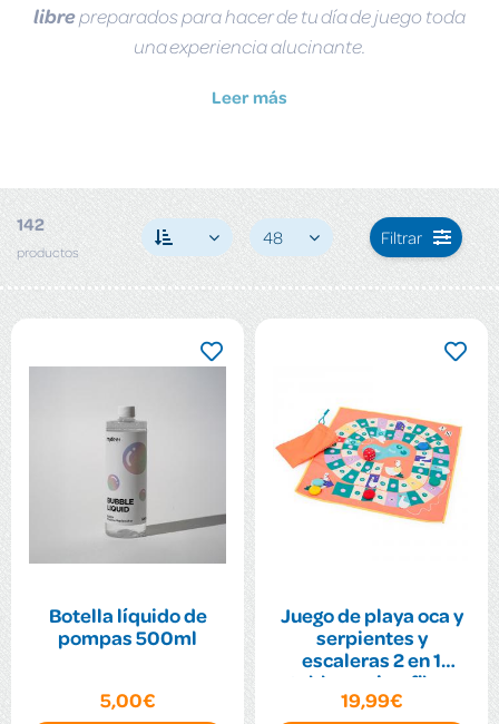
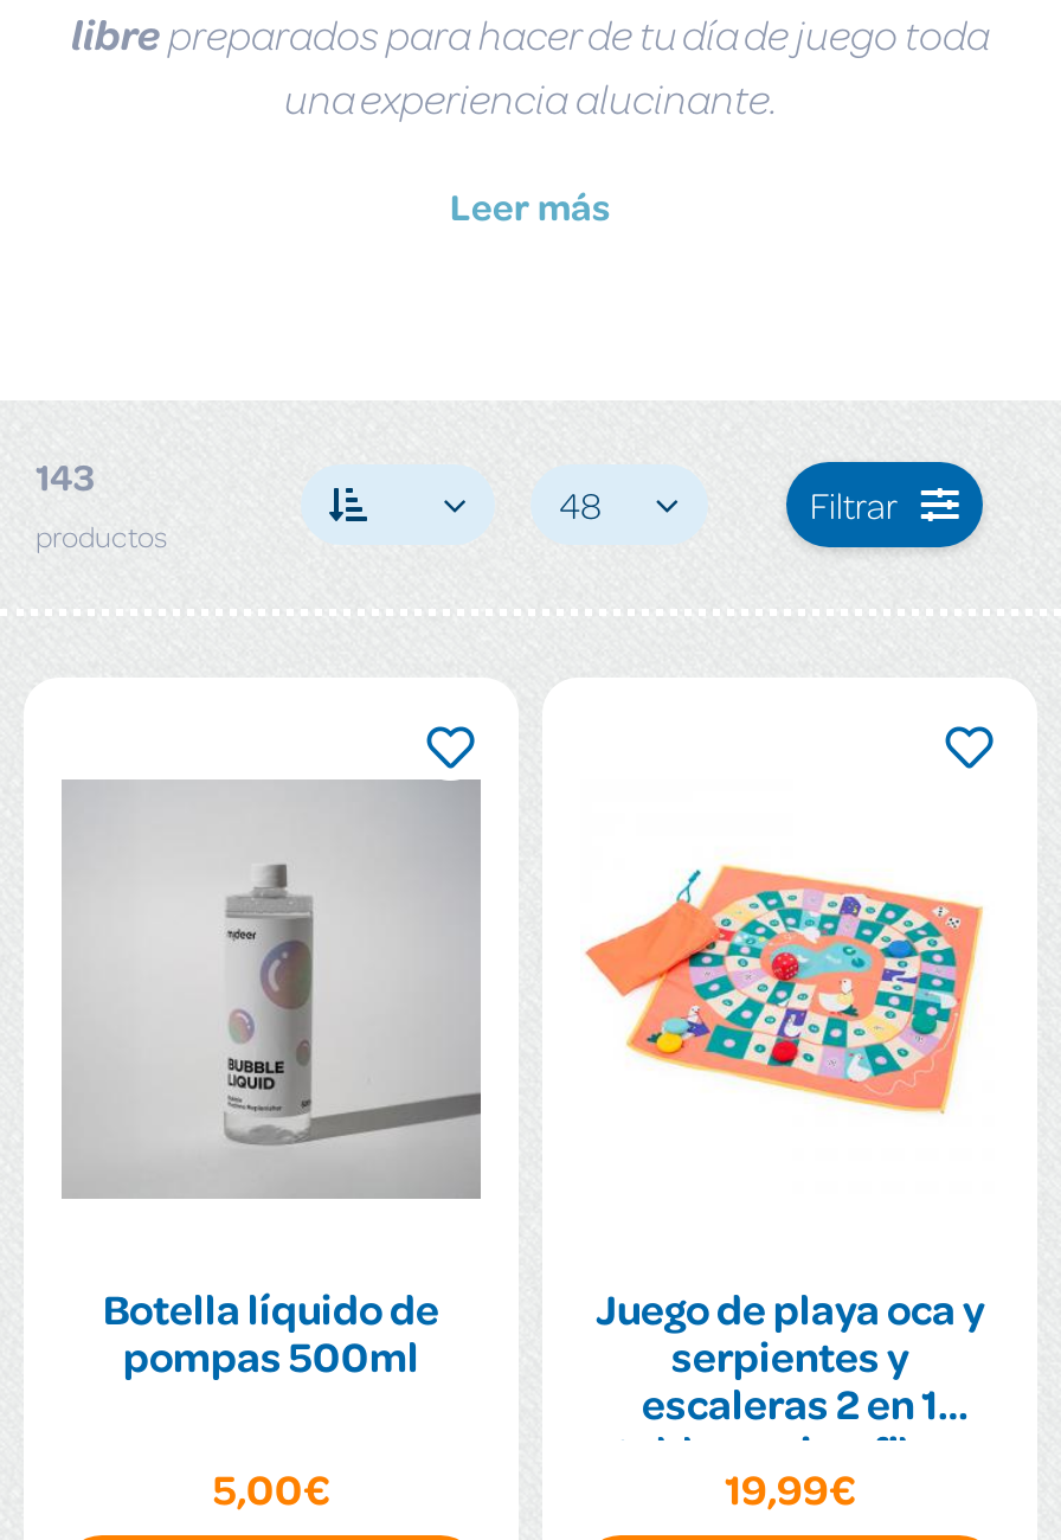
- 142
+ 143
